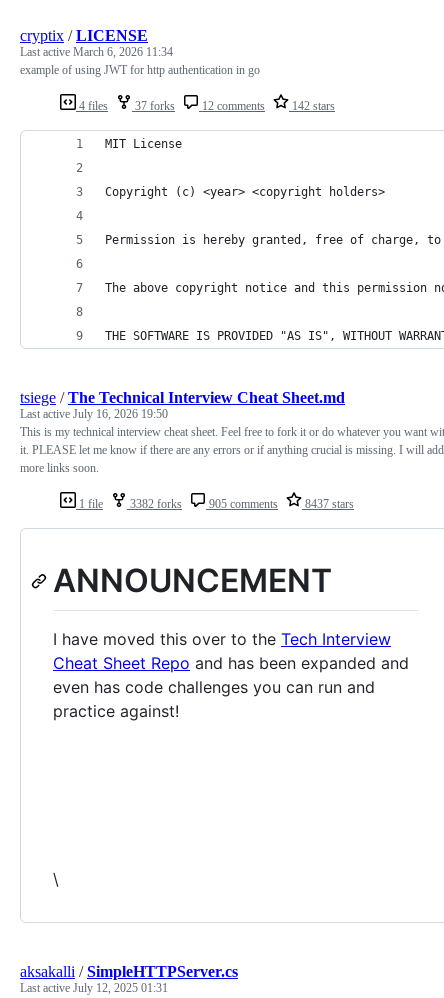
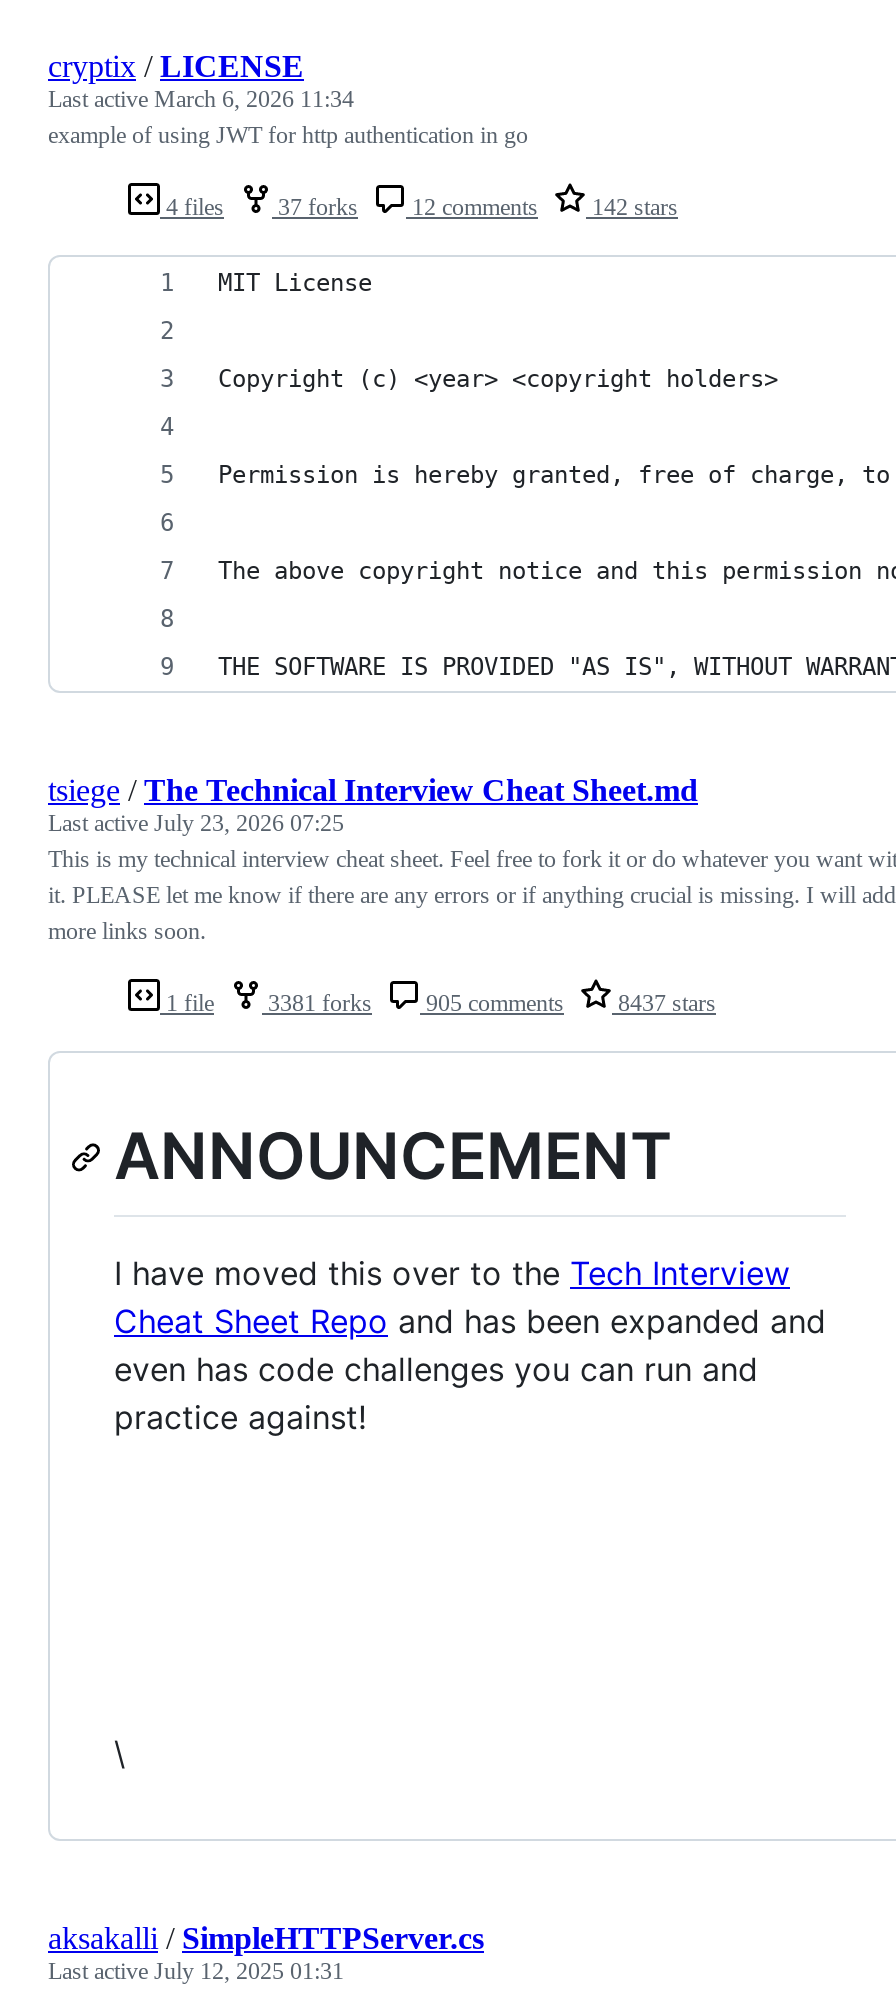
- Last active July 16, 2026 19:50
+ Last active July 23, 2026 07:25

- 1 file 3382 forks 905 comments 8437 stars
+ 1 file 3381 forks 905 comments 8437 stars
